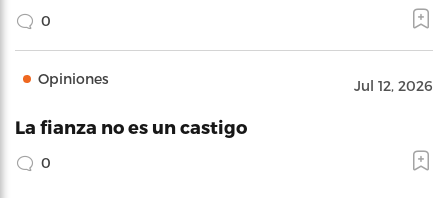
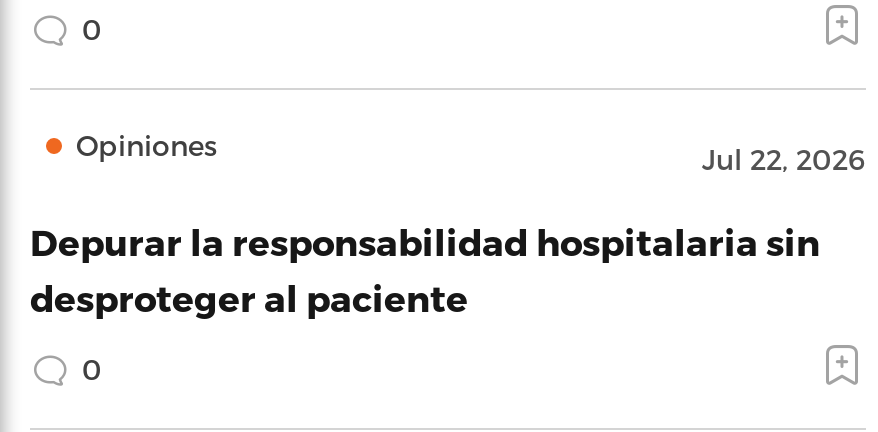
- Jul 12, 2026
+ Jul 22, 2026

- La fianza no es un castigo
+ Depurar la responsabilidad hospitalaria sin
+ desproteger al paciente
